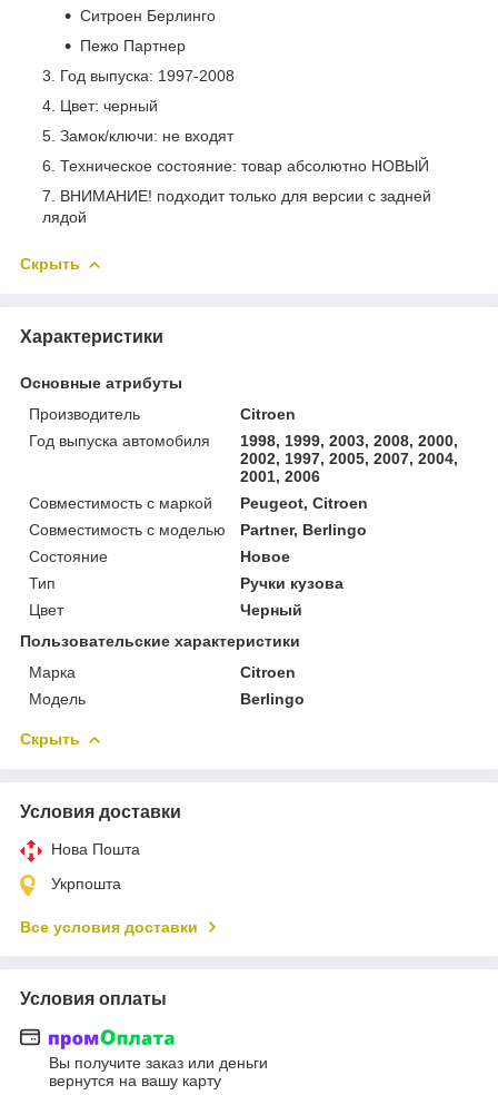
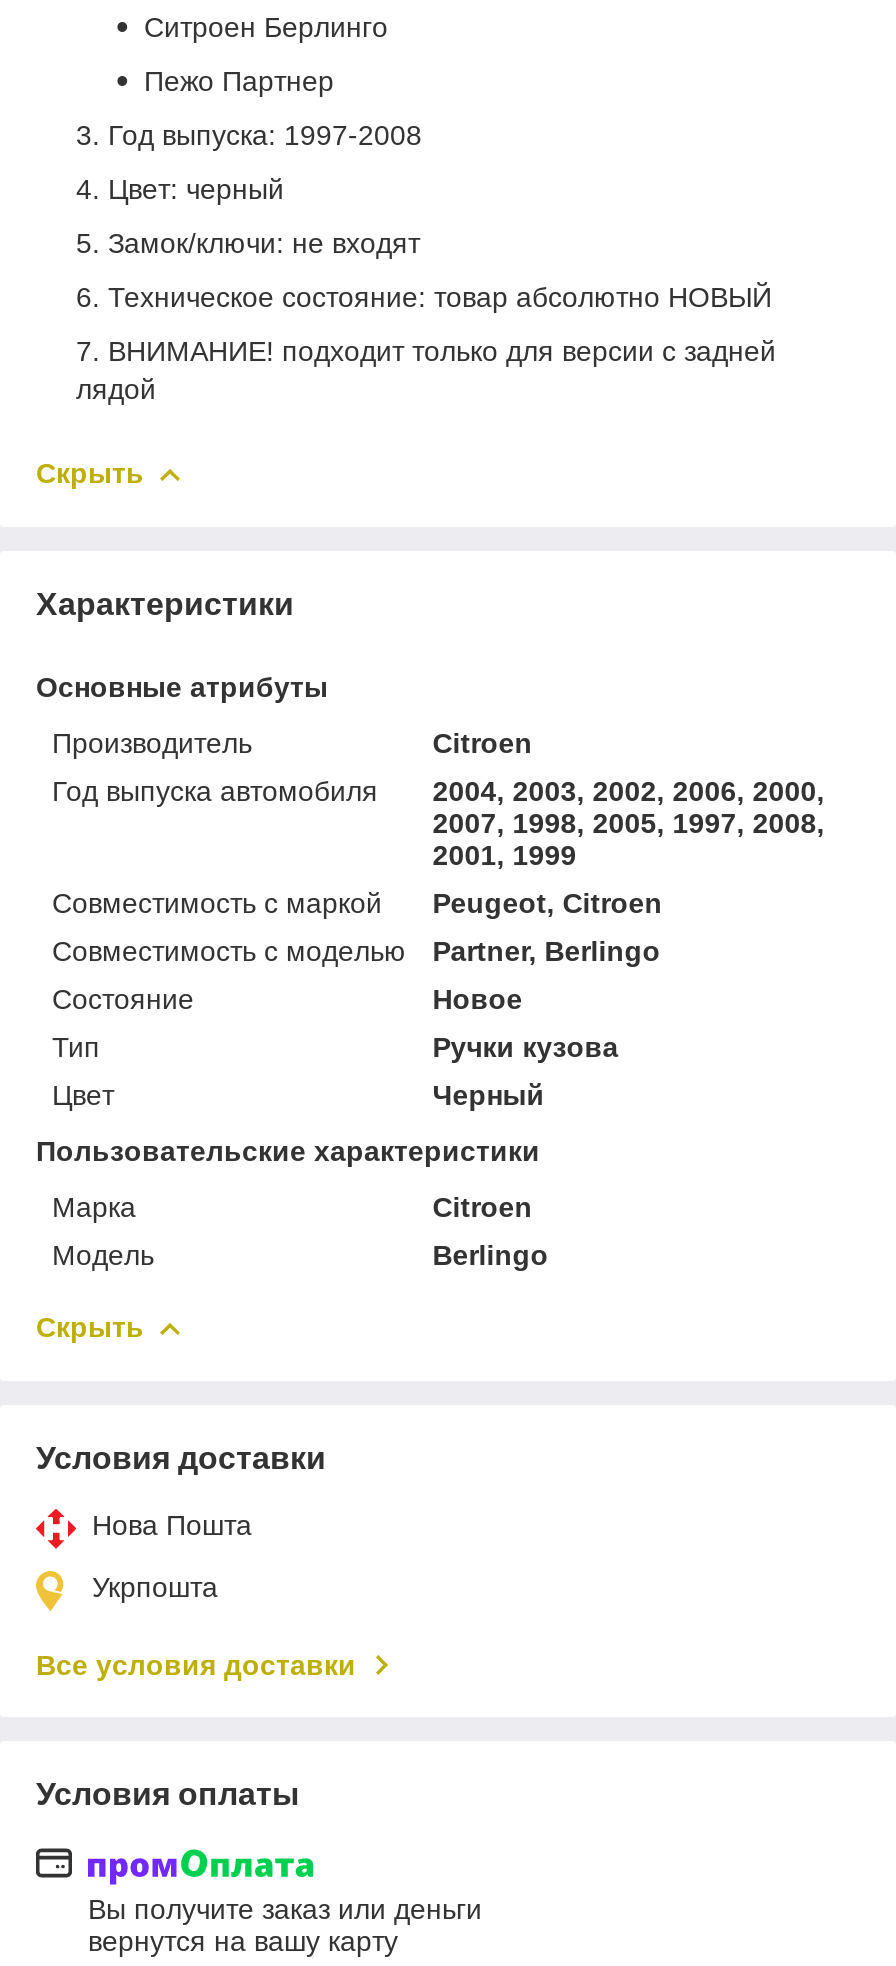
- Год выпуска автомобиля 1998, 1999, 2003, 2008, 2000,
+ Год выпуска автомобиля 2004, 2003, 2002, 2006, 2000,

- 2002, 1997, 2005, 2007, 2004,
+ 2007, 1998, 2005, 1997, 2008,

- 2001, 2006
+ 2001, 1999
